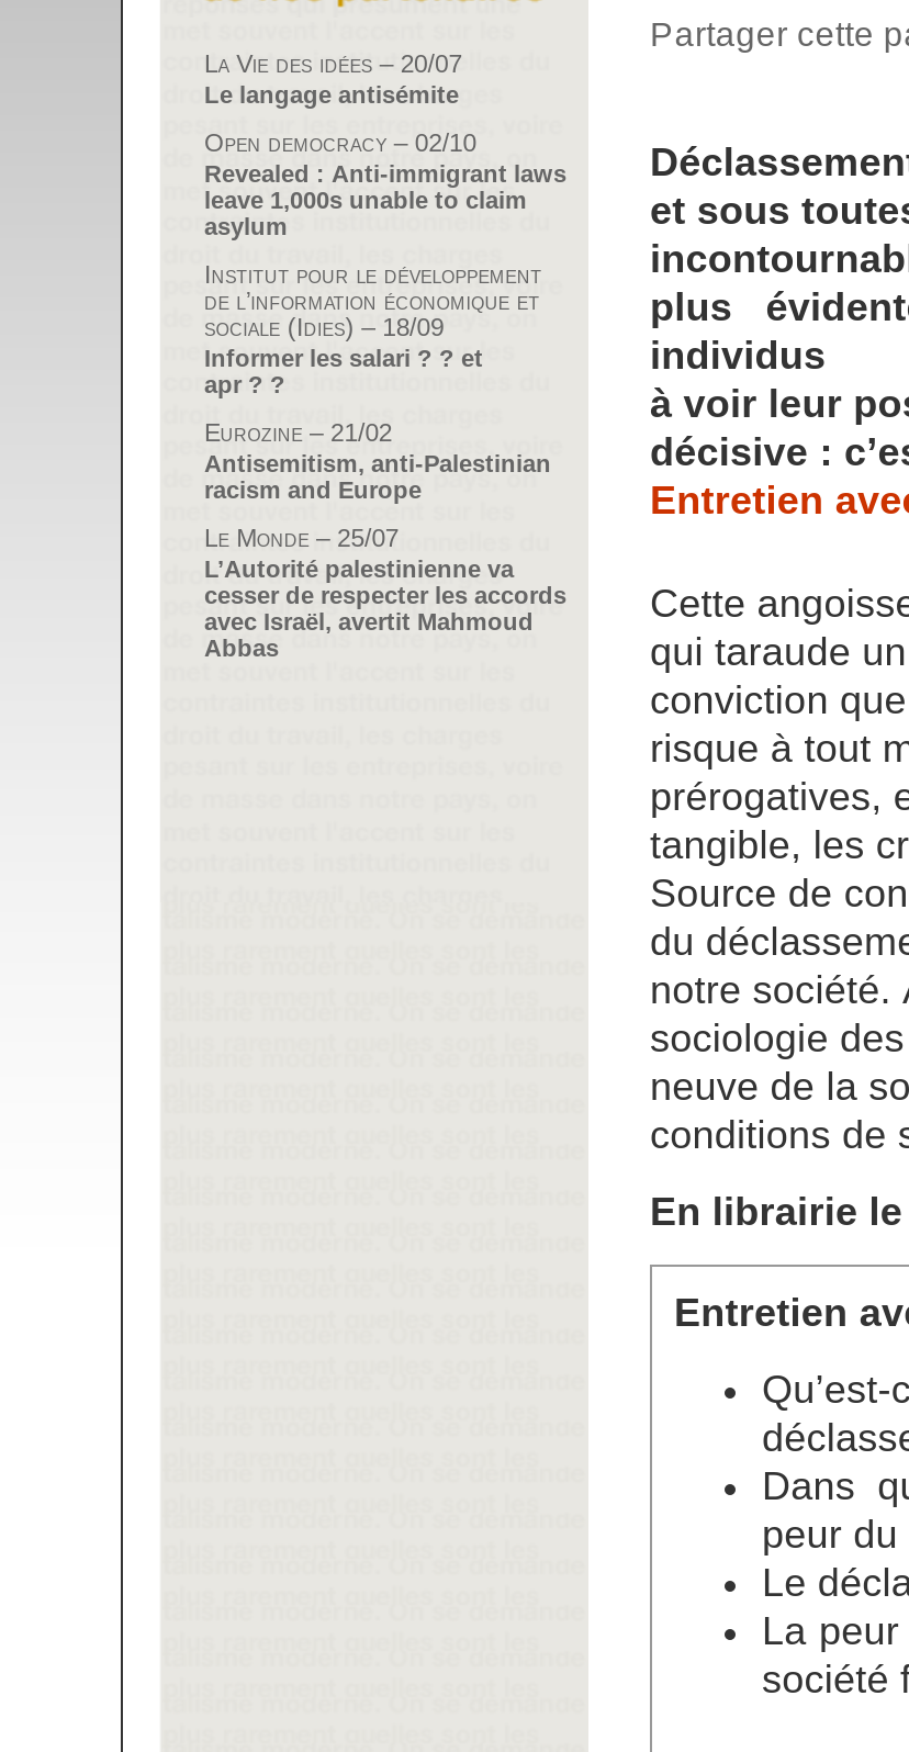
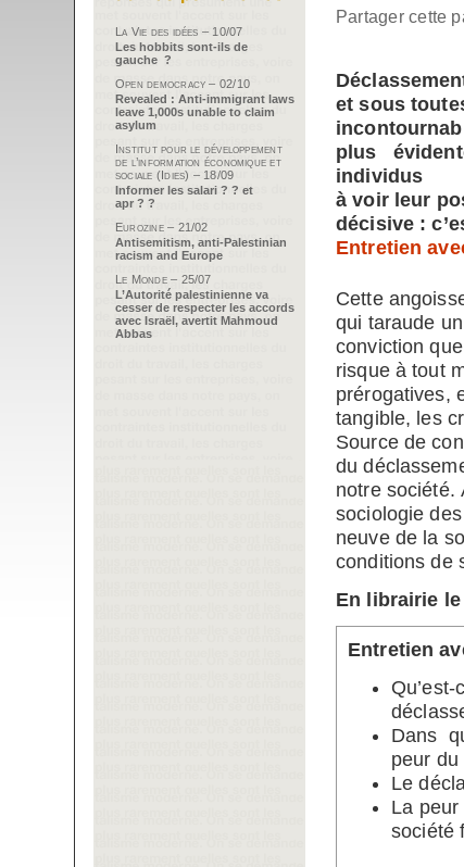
- La Vie des idées – 20/07
- Le langage antisémite
+ La Vie des idées – 10/07
+ Les hobbits sont-ils de
+ gauche ?
